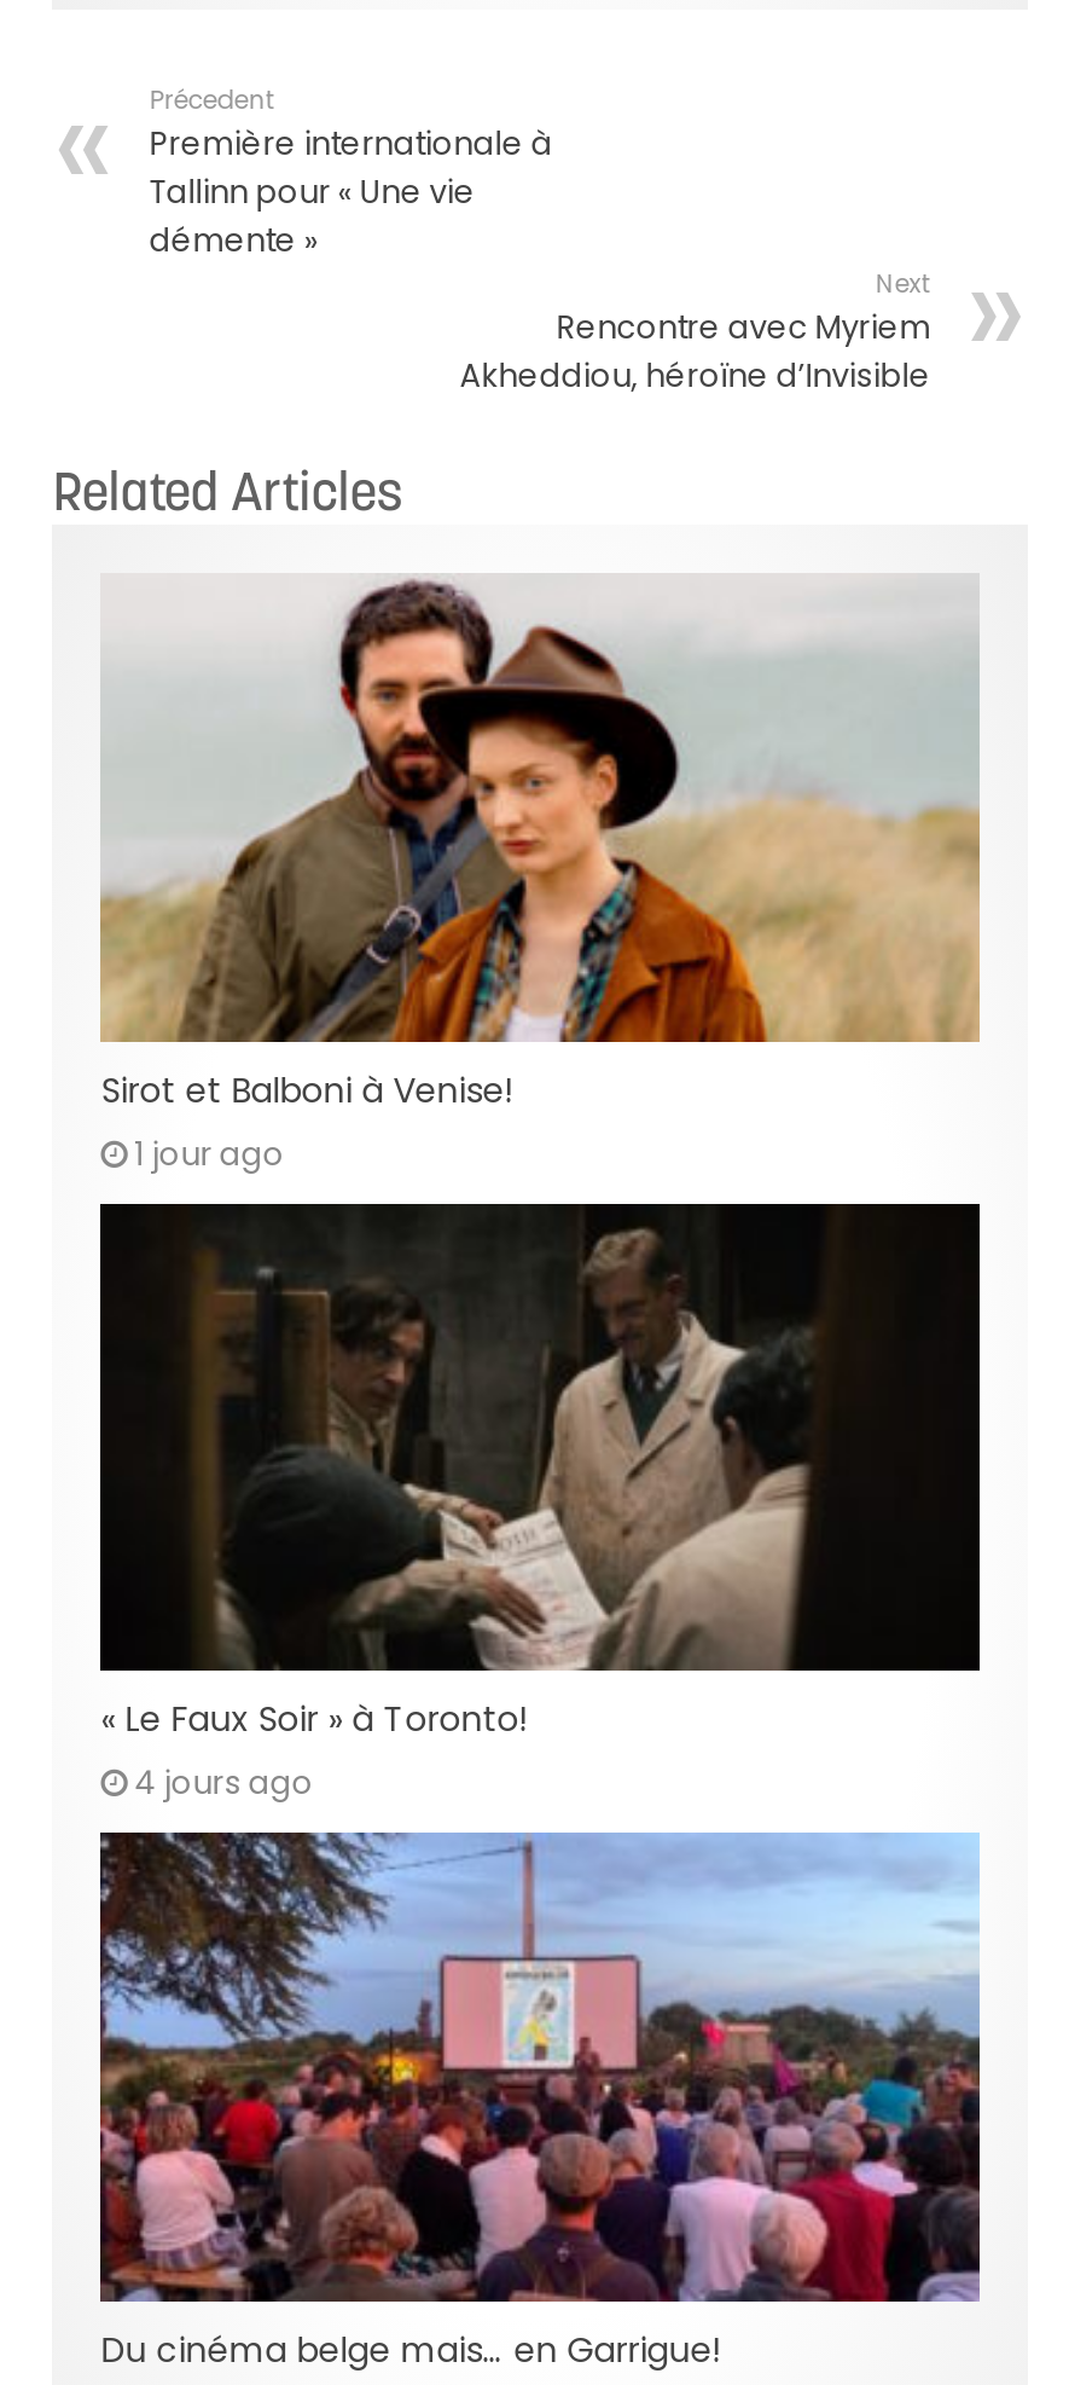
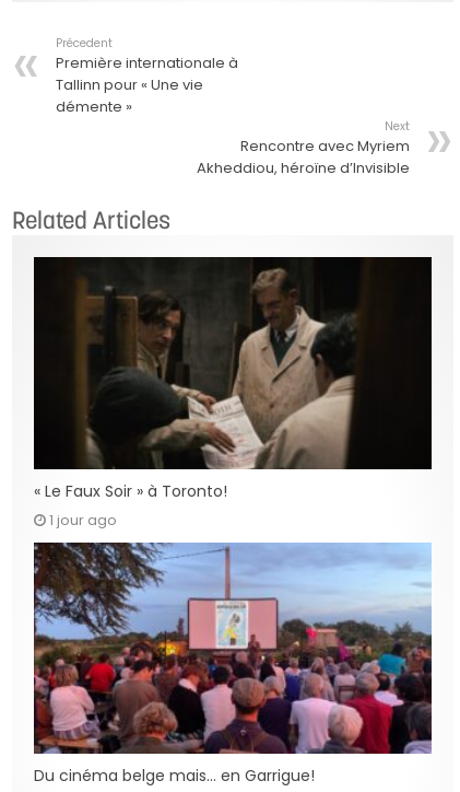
- [image]
- Sirot et Balboni à Venise!
- 1 jour ago

- 4 jours ago
+ 1 jour ago
